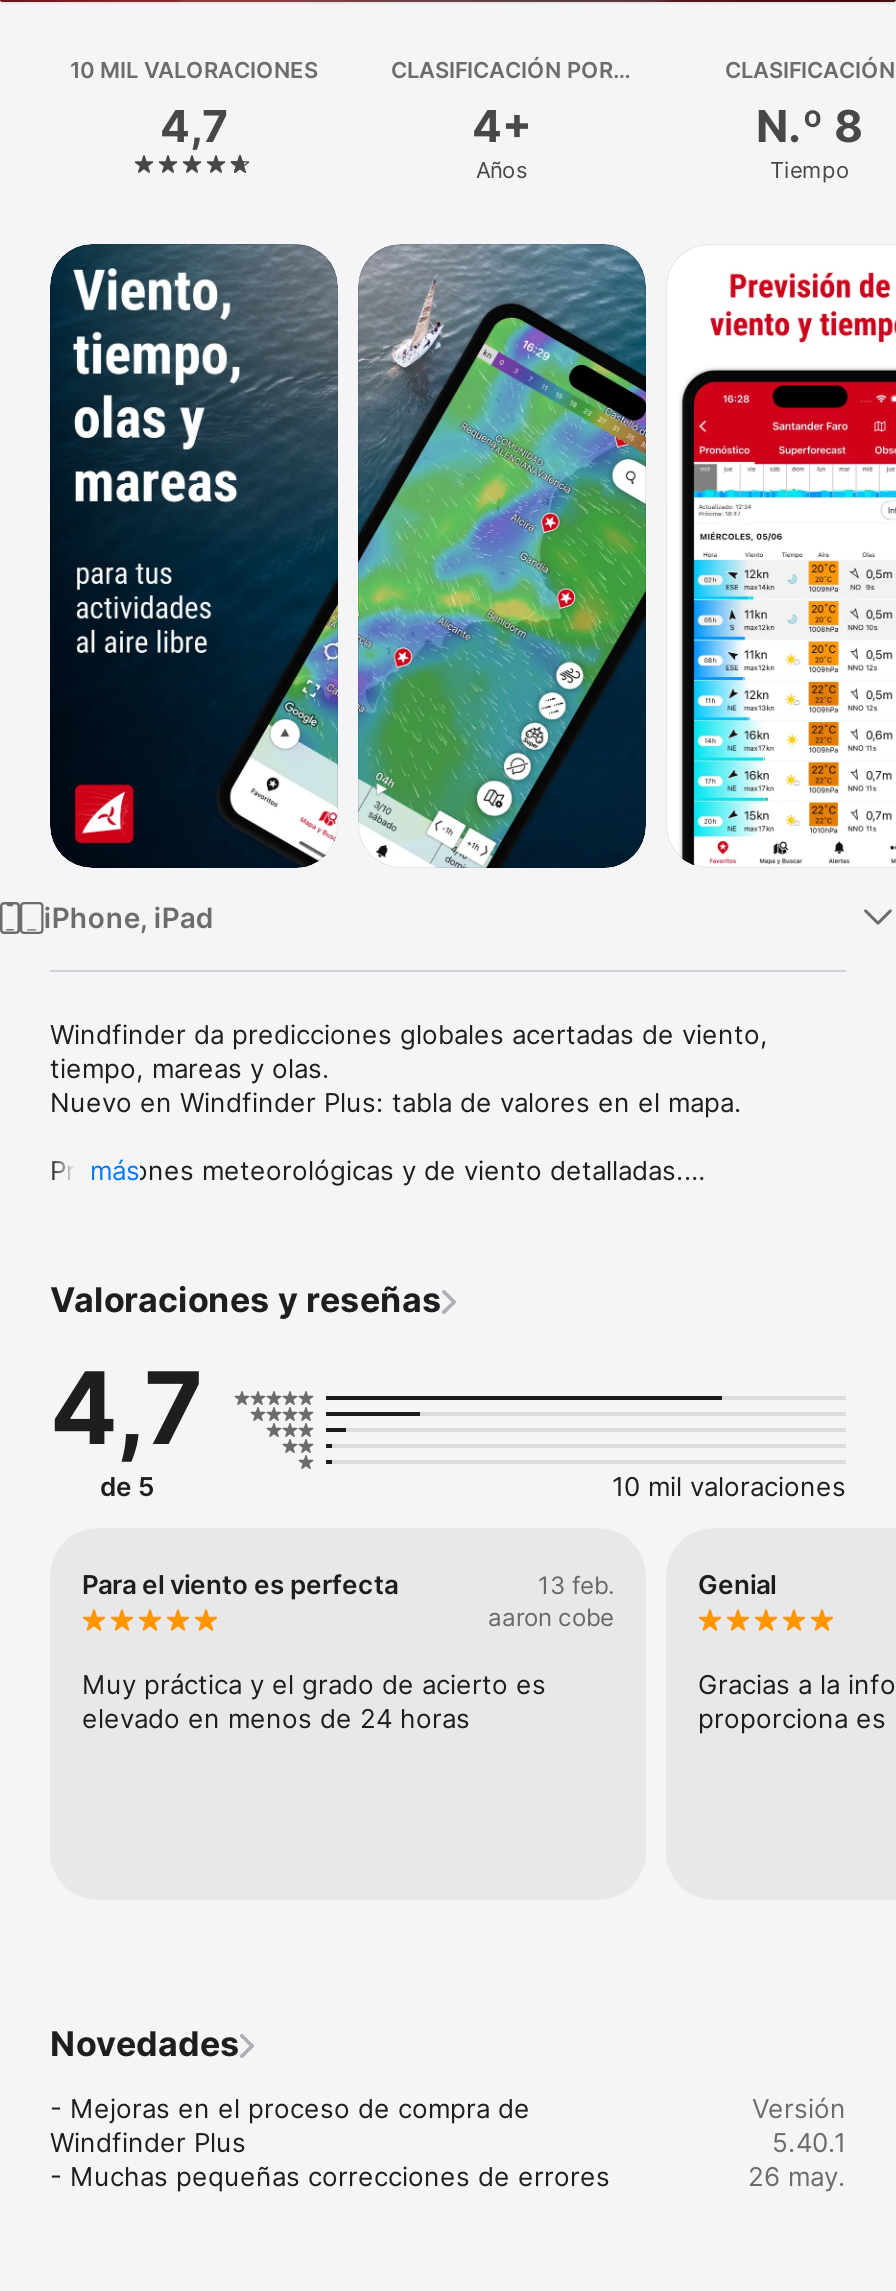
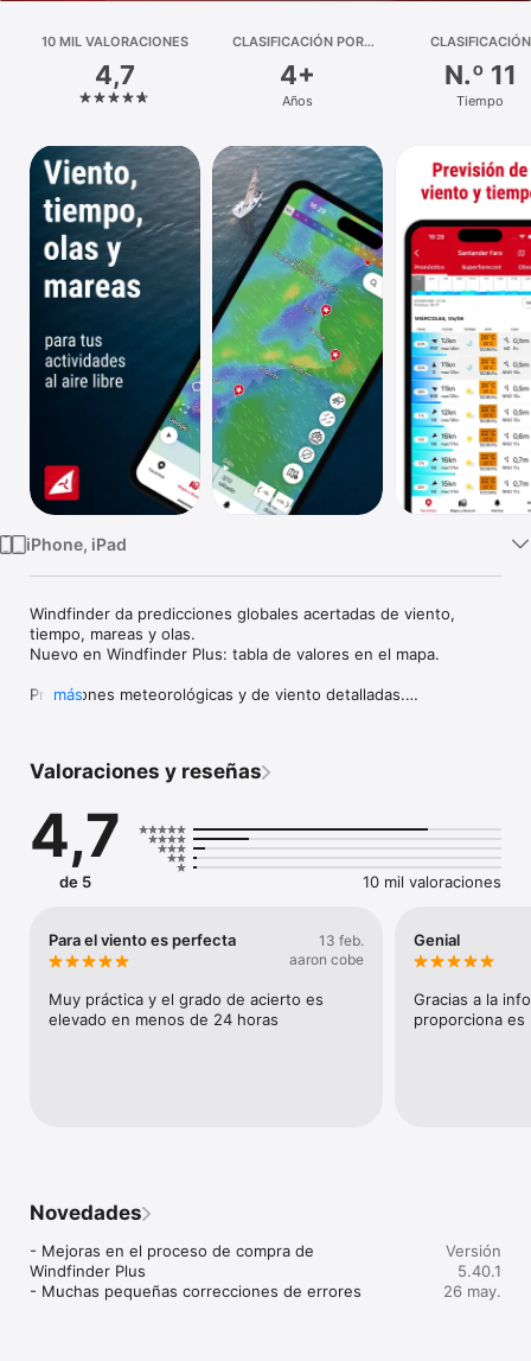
- N.º 8
+ N.º 11
